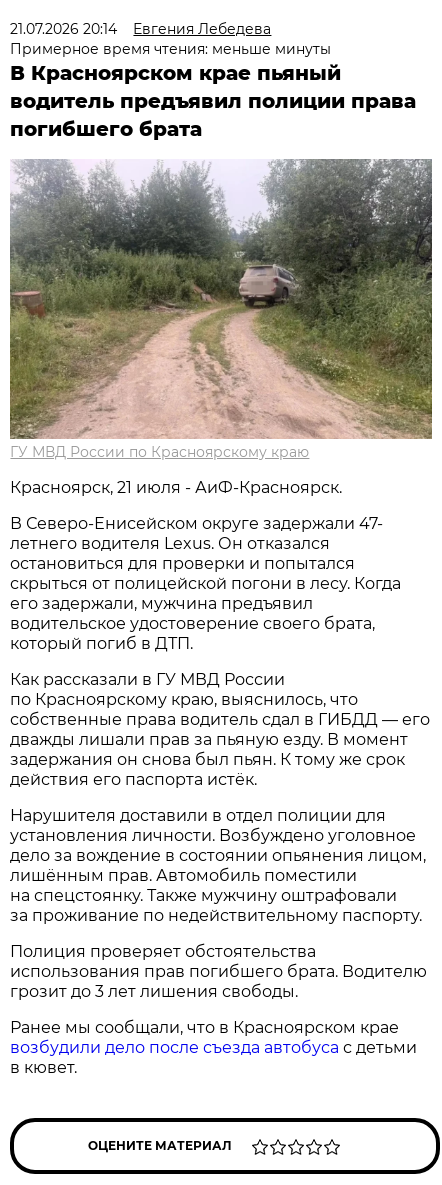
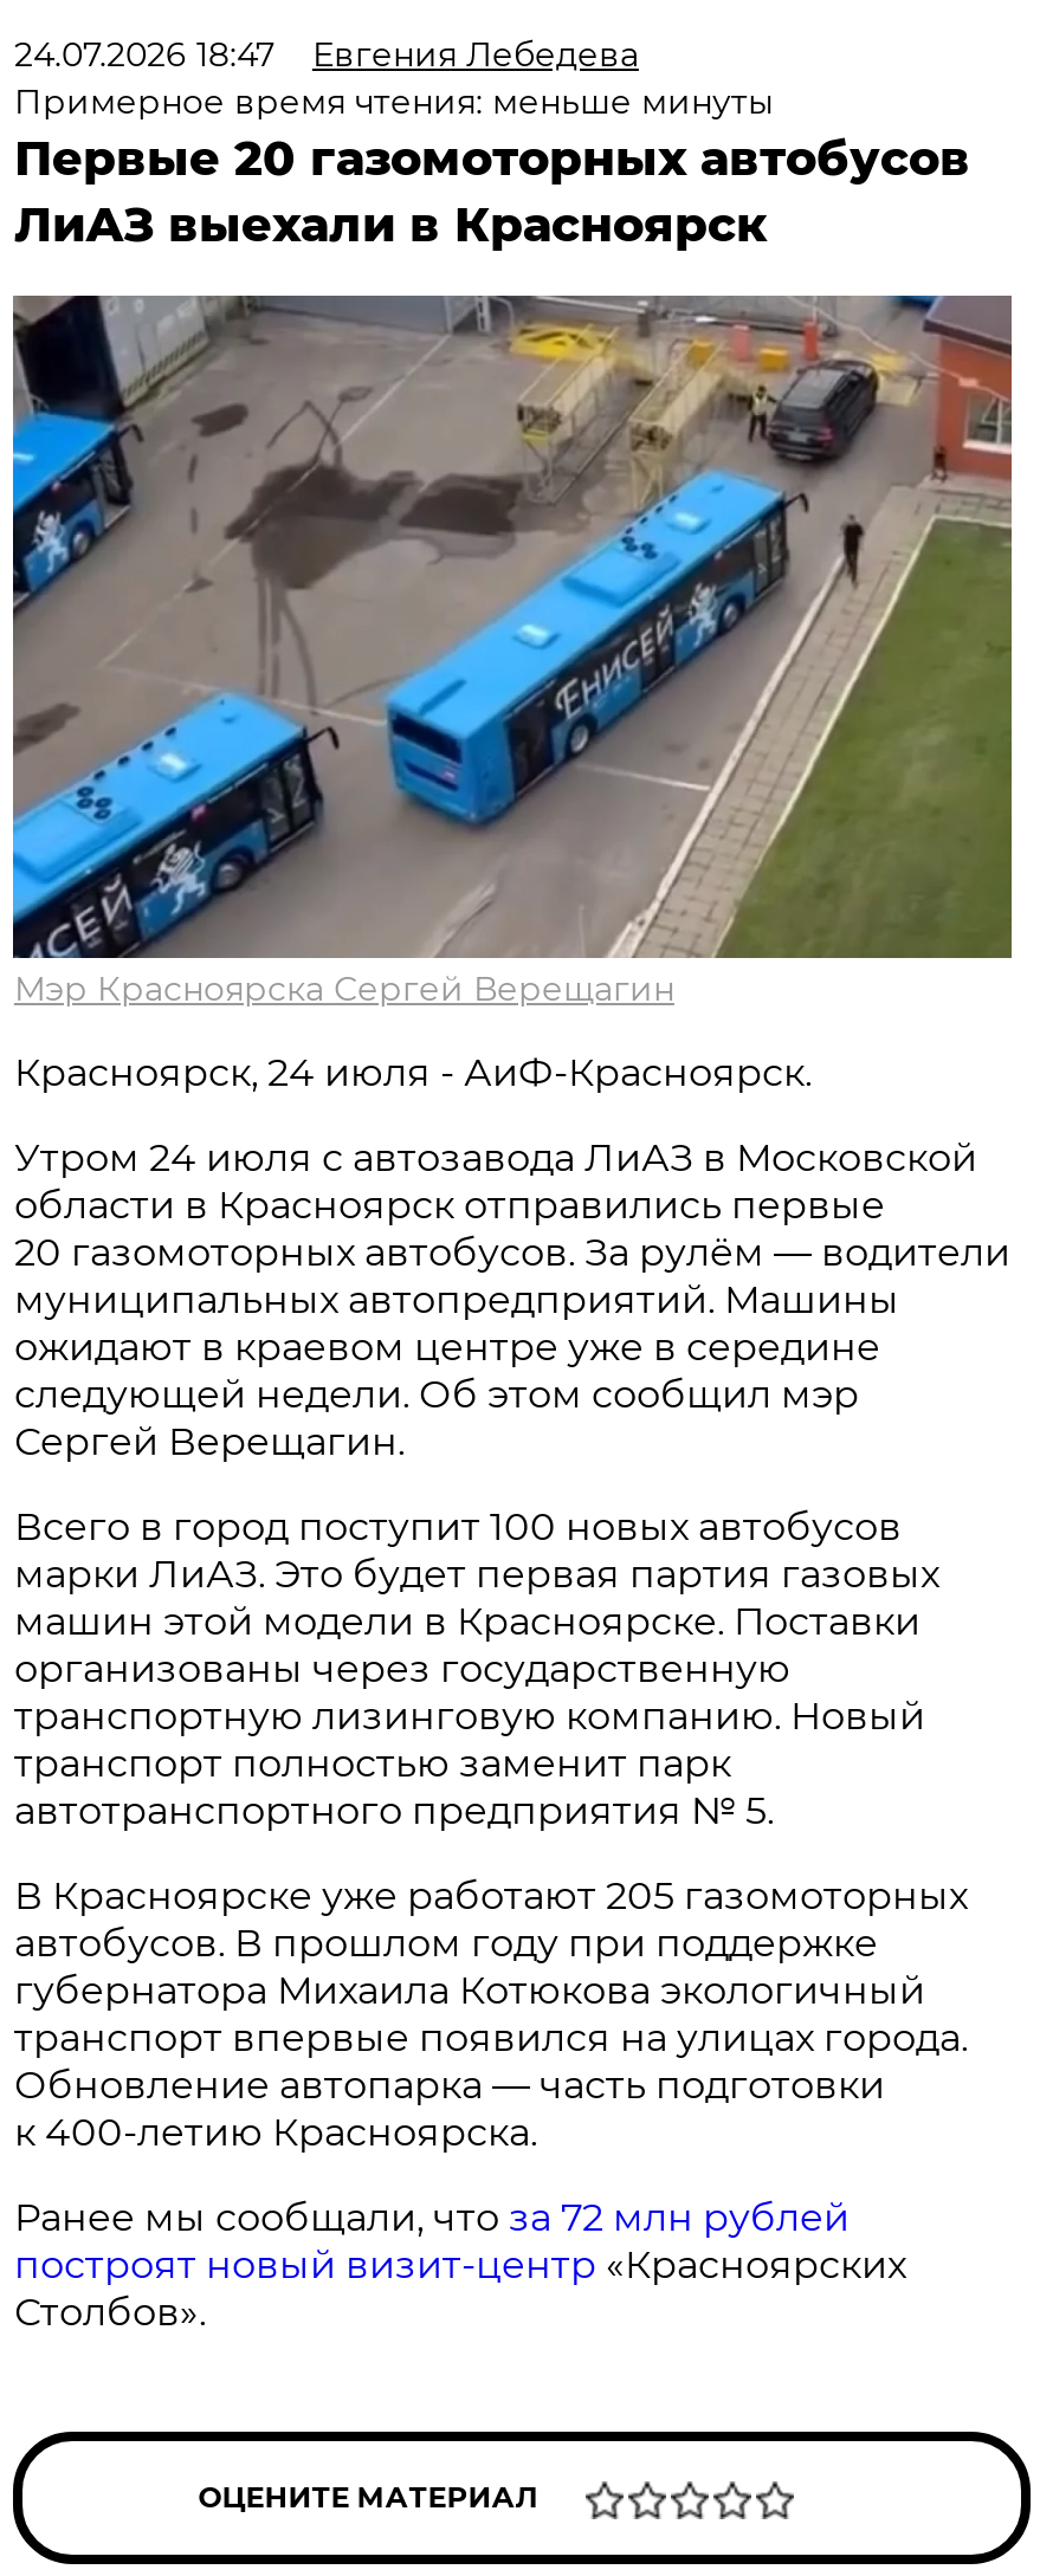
- 21.07.2026 20:14 Евгения Лебедева
+ 24.07.2026 18:47 Евгения Лебедева

- В Красноярском крае пьяный
- водитель предъявил полиции права
- погибшего брата
+ Первые 20 газомоторных автобусов
+ ЛиАЗ выехали в Красноярск

- [image]
- ГУ МВД России по Красноярскому краю
- Красноярск, 21 июля - АиФ-Красноярск.
- В Северо-Енисейском округе задержали 47-
- летнего водителя Lexus. Он отказался
- остановиться для проверки и попытался
- скрыться от полицейской погони в лесу. Когда
- его задержали, мужчина предъявил
- водительское удостоверение своего брата,
- который погиб в ДТП.
- Как рассказали в ГУ МВД России
- по Красноярскому краю, выяснилось, что
- собственные права водитель сдал в ГИБДД — его
- дважды лишали прав за пьяную езду. В момент
- задержания он снова был пьян. К тому же срок
- действия его паспорта истёк.
- Нарушителя доставили в отдел полиции для
- установления личности. Возбуждено уголовное
- дело за вождение в состоянии опьянения лицом,
- лишённым прав. Автомобиль поместили
- на спецстоянку. Также мужчину оштрафовали
- за проживание по недействительному паспорту.
- Полиция проверяет обстоятельства
- использования прав погибшего брата. Водителю
- грозит до 3 лет лишения свободы.
- Ранее мы сообщали, что в Красноярском крае
- возбудили дело после съезда автобуса с детьми
- в кювет.
+ [image]
+ Мэр Красноярска Сергей Верещагин
+ Красноярск, 24 июля - АиФ-Красноярск.
+ Утром 24 июля с автозавода ЛиАЗ в Московской
+ области в Красноярск отправились первые
+ 20 газомоторных автобусов. За рулём — водители
+ муниципальных автопредприятий. Машины
+ ожидают в краевом центре уже в середине
+ следующей недели. Об этом сообщил мэр
+ Сергей Верещагин.
+ Всего в город поступит 100 новых автобусов
+ марки ЛиАЗ. Это будет первая партия газовых
+ машин этой модели в Красноярске. Поставки
+ организованы через государственную
+ транспортную лизинговую компанию. Новый
+ транспорт полностью заменит парк
+ автотранспортного предприятия № 5.
+ В Красноярске уже работают 205 газомоторных
+ автобусов. В прошлом году при поддержке
+ губернатора Михаила Котюкова экологичный
+ транспорт впервые появился на улицах города.
+ Обновление автопарка — часть подготовки
+ к 400-летию Красноярска.
+ Ранее мы сообщали, что за 72 млн рублей
+ построят новый визит-центр «Красноярских
+ Столбов».
